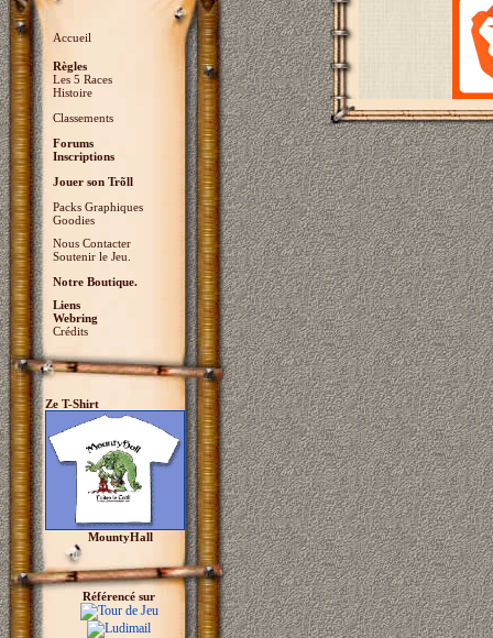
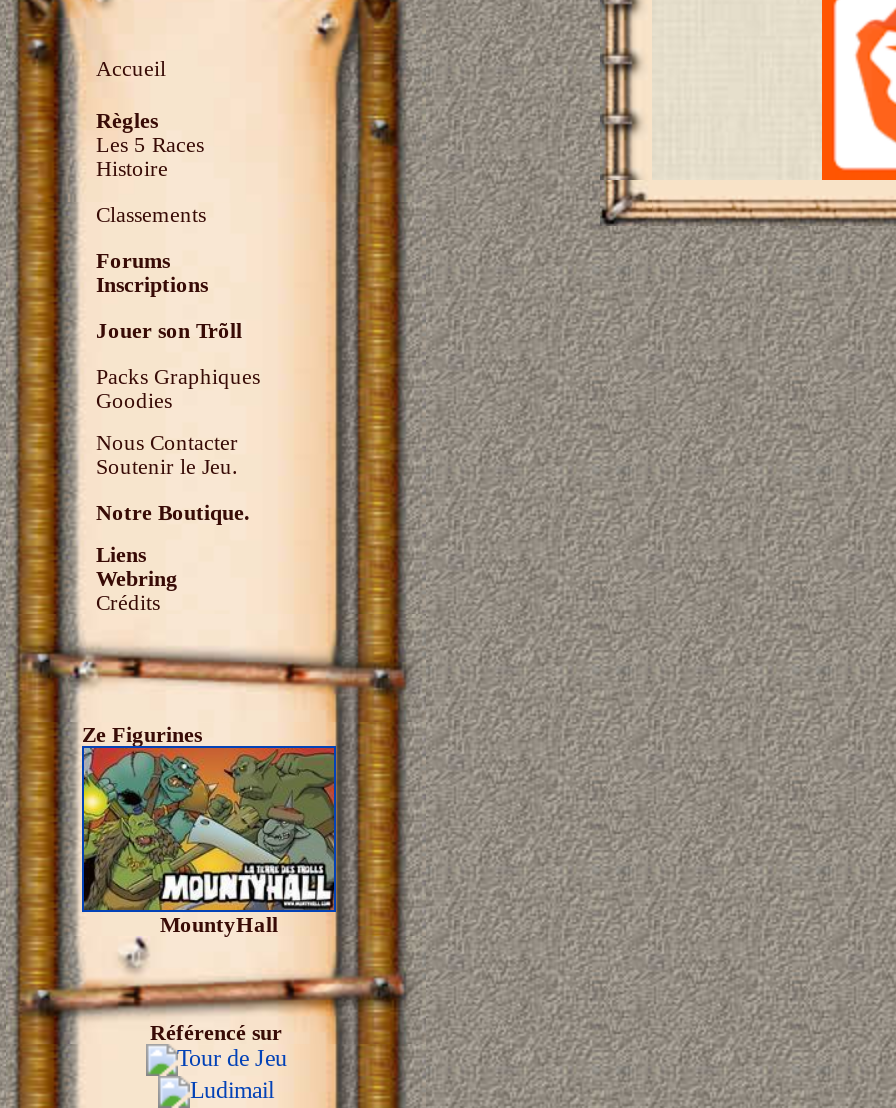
- Ze T-Shirt
+ Ze Figurines

- [image]
+ [image]
